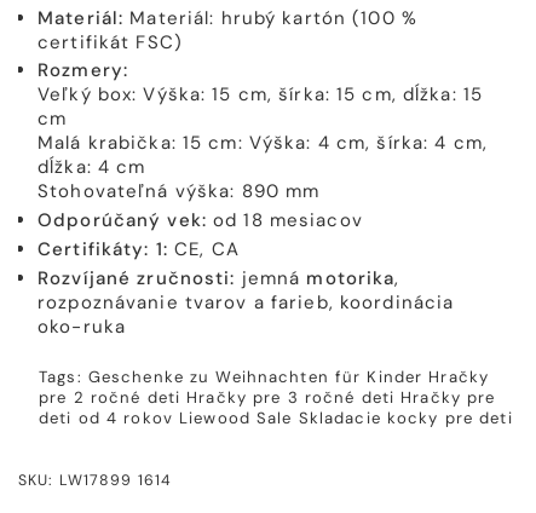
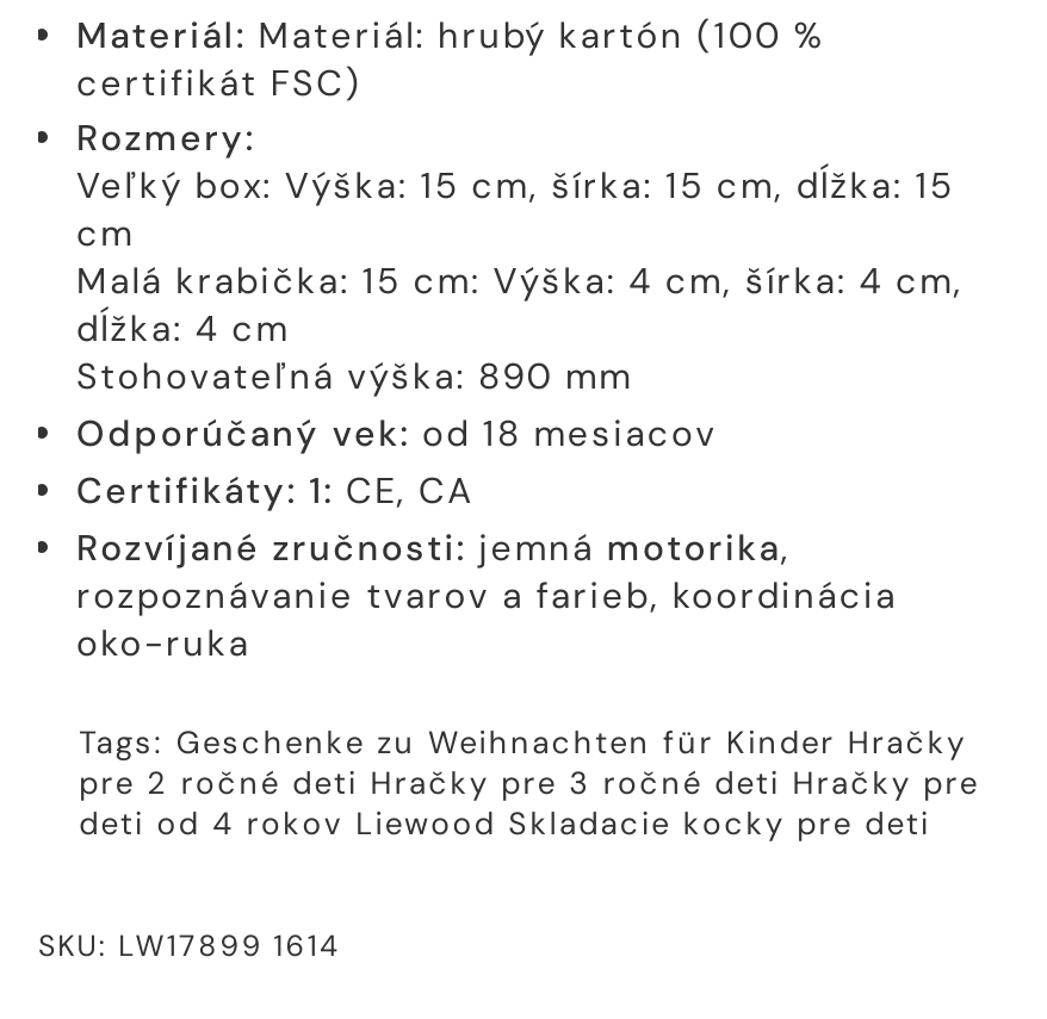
- deti od 4 rokov Liewood Sale Skladacie kocky pre deti
+ deti od 4 rokov Liewood Skladacie kocky pre deti
